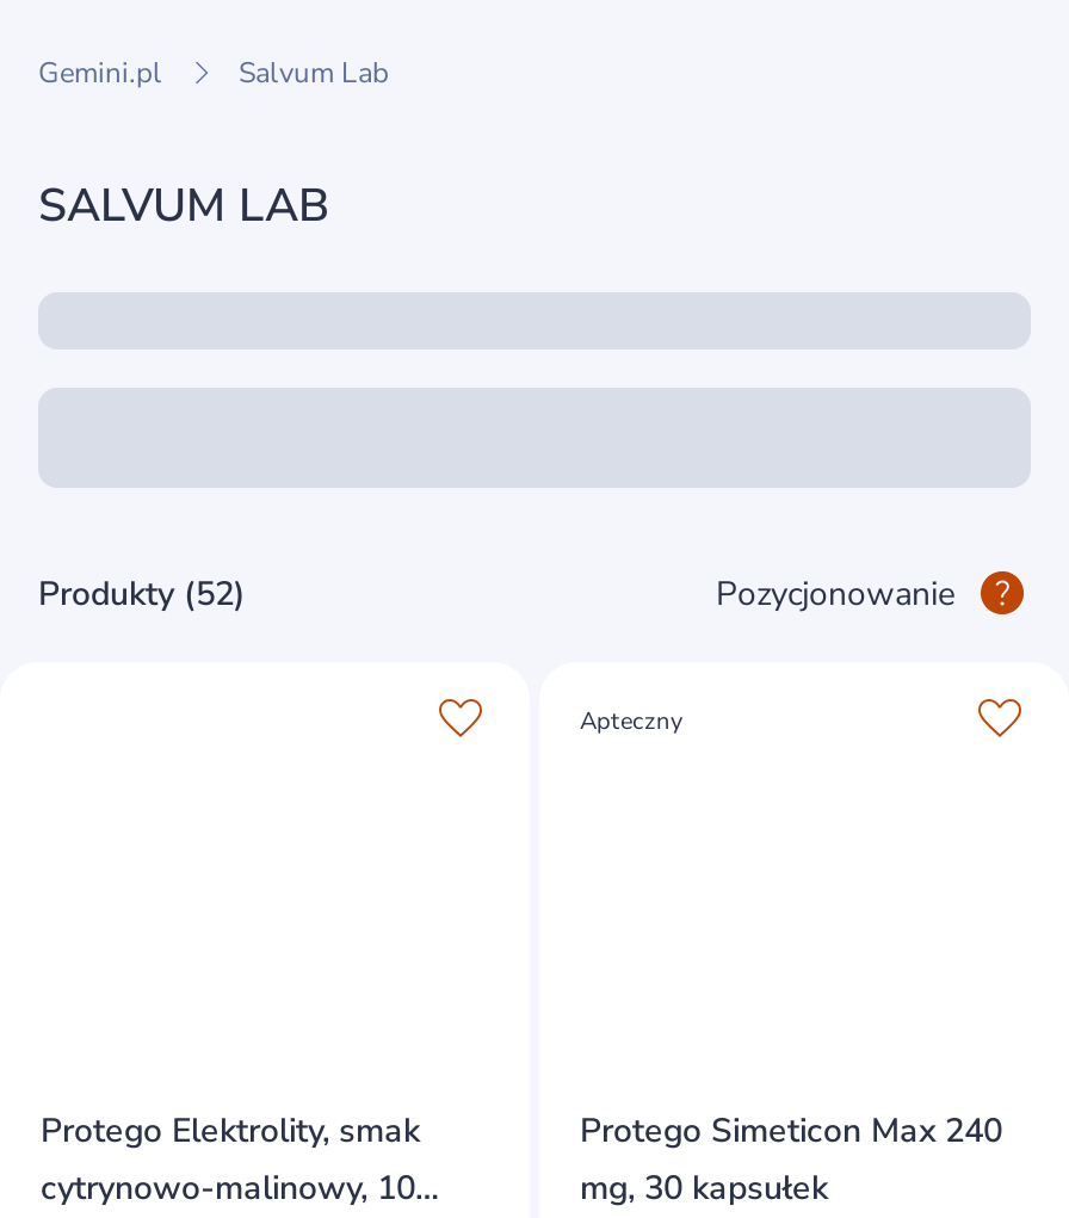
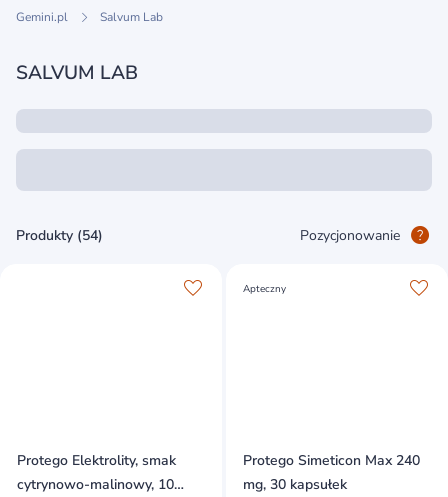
- Produkty (52)
+ Produkty (54)
